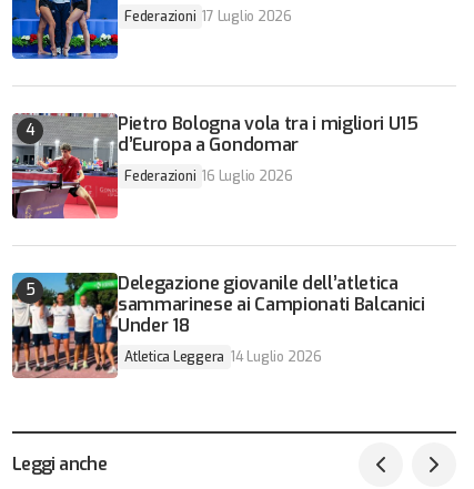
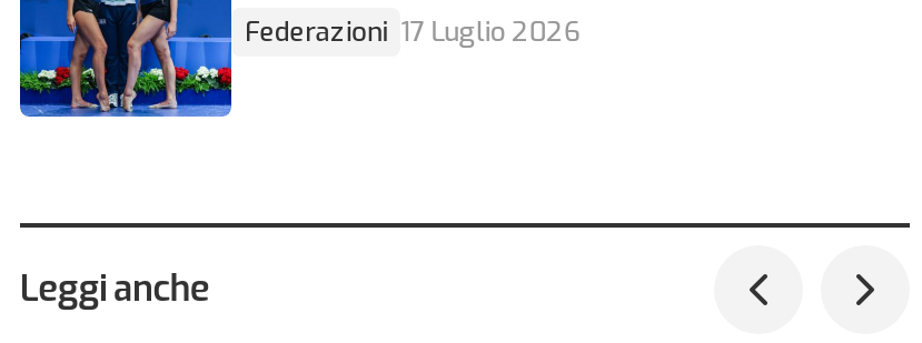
- [image]
- Pietro Bologna vola tra i migliori U15
- d’Europa a Gondomar
- Federazioni 16 Luglio 2026

- [image]
- Delegazione giovanile dell’atletica
- sammarinese ai Campionati Balcanici
- Under 18
- Atletica Leggera 14 Luglio 2026
